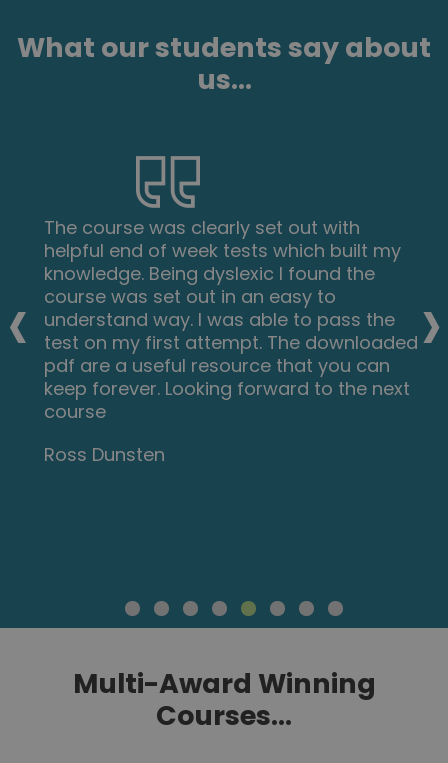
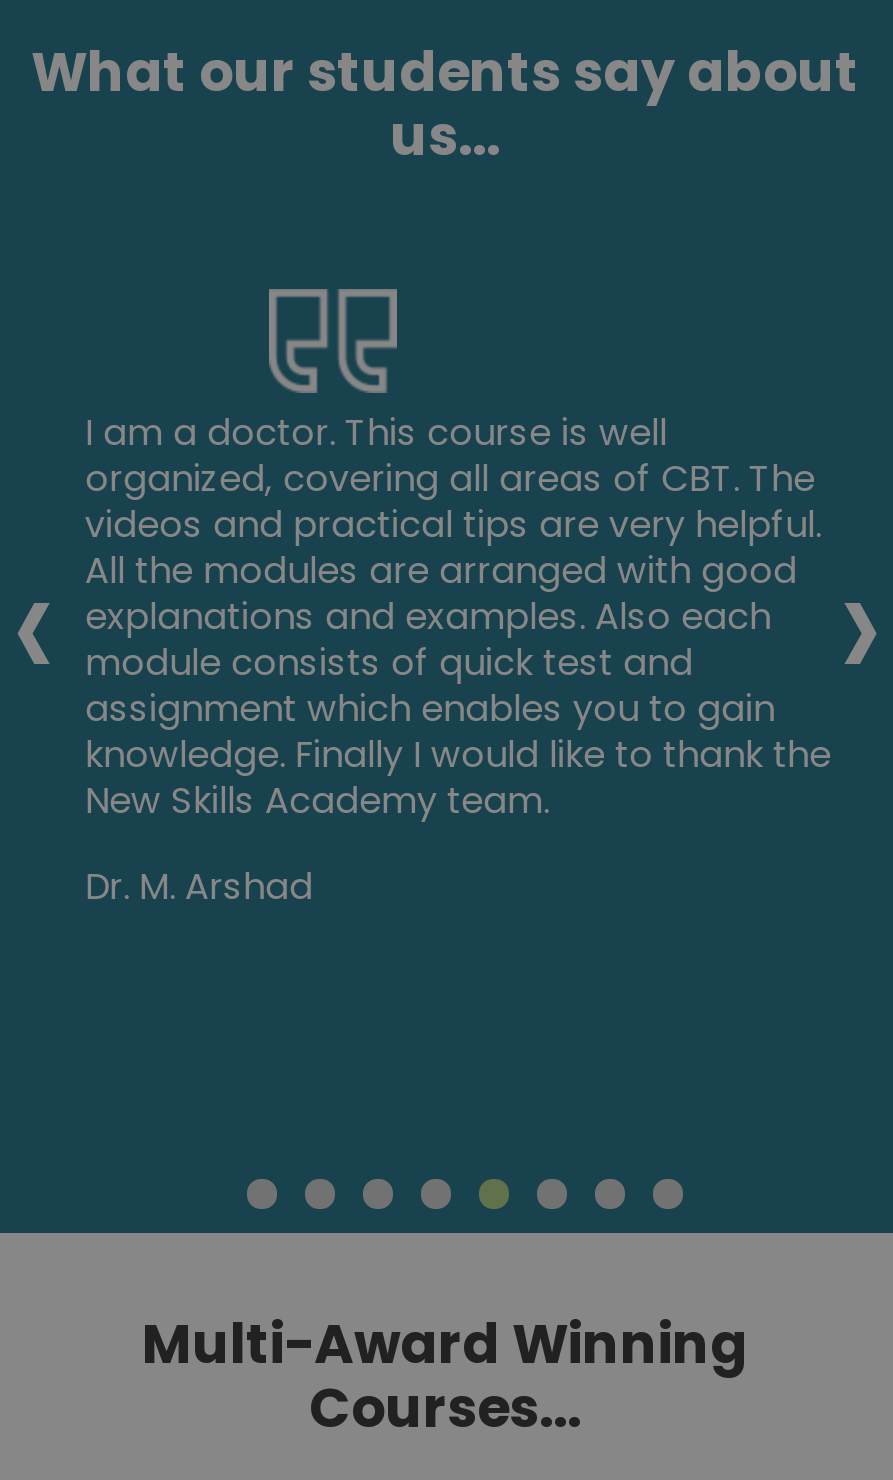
- The course was clearly set out with
- helpful end of week tests which built my
- knowledge. Being dyslexic I found the
- course was set out in an easy to
- understand way. I was able to pass the
- test on my first attempt. The downloaded
- pdf are a useful resource that you can
- keep forever. Looking forward to the next
- course
+ I am a doctor. This course is well
+ organized, covering all areas of CBT. The
+ videos and practical tips are very helpful.
+ All the modules are arranged with good
+ explanations and examples. Also each
+ module consists of quick test and
+ assignment which enables you to gain
+ knowledge. Finally I would like to thank the
+ New Skills Academy team.

- Ross Dunsten
+ Dr. M. Arshad
